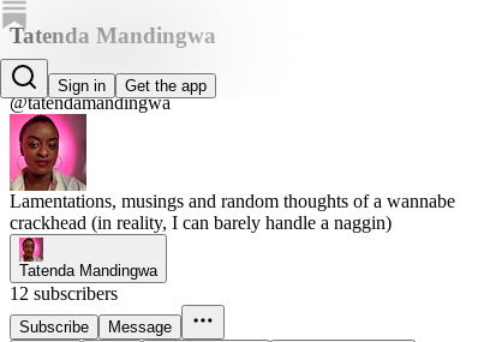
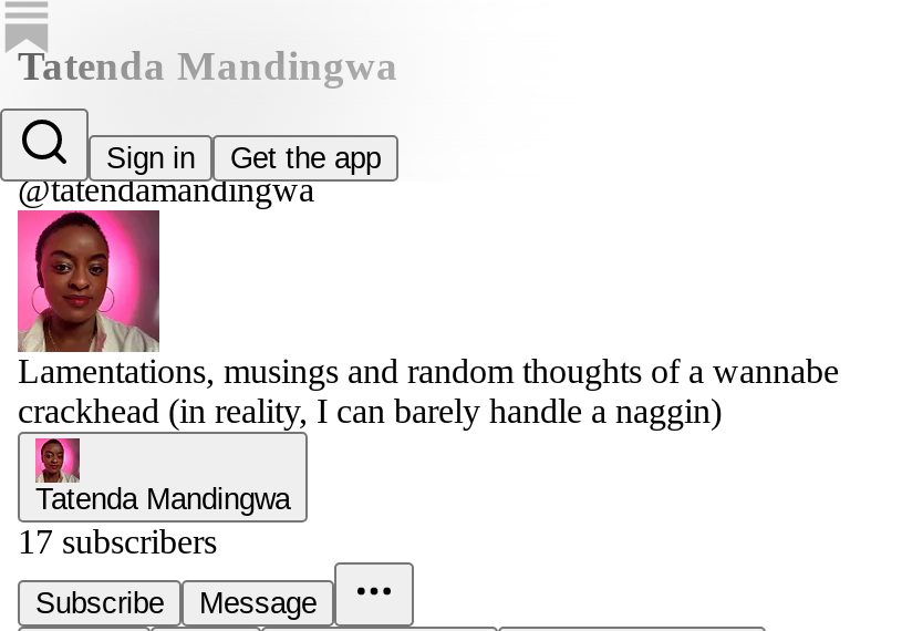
- 12 subscribers
+ 17 subscribers
